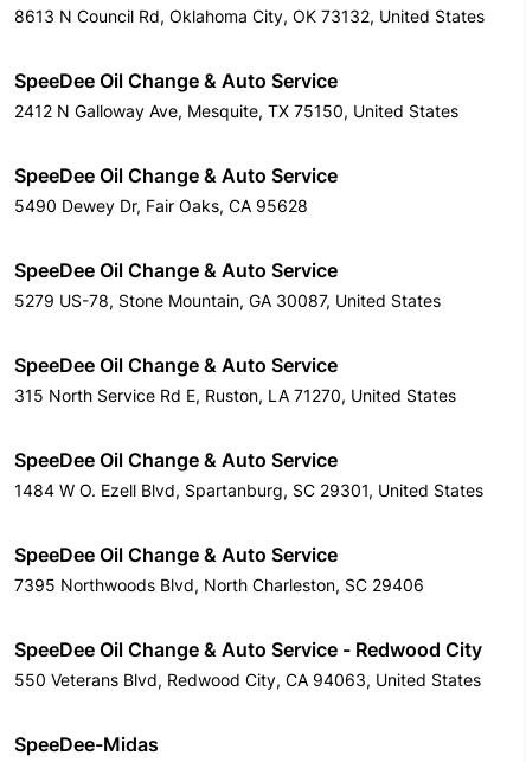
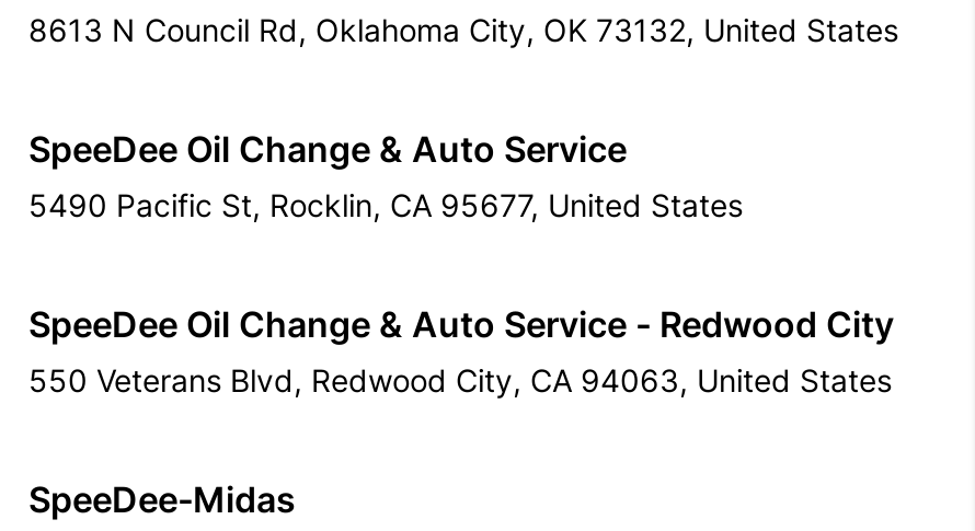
- 2412 N Galloway Ave, Mesquite, TX 75150, United States
- SpeeDee Oil Change & Auto Service
- 5490 Dewey Dr, Fair Oaks, CA 95628
- SpeeDee Oil Change & Auto Service
- 5279 US-78, Stone Mountain, GA 30087, United States
- SpeeDee Oil Change & Auto Service
- 315 North Service Rd E, Ruston, LA 71270, United States
- SpeeDee Oil Change & Auto Service
- 1484 W O. Ezell Blvd, Spartanburg, SC 29301, United States
- SpeeDee Oil Change & Auto Service
- 7395 Northwoods Blvd, North Charleston, SC 29406
+ 5490 Pacific St, Rocklin, CA 95677, United States
